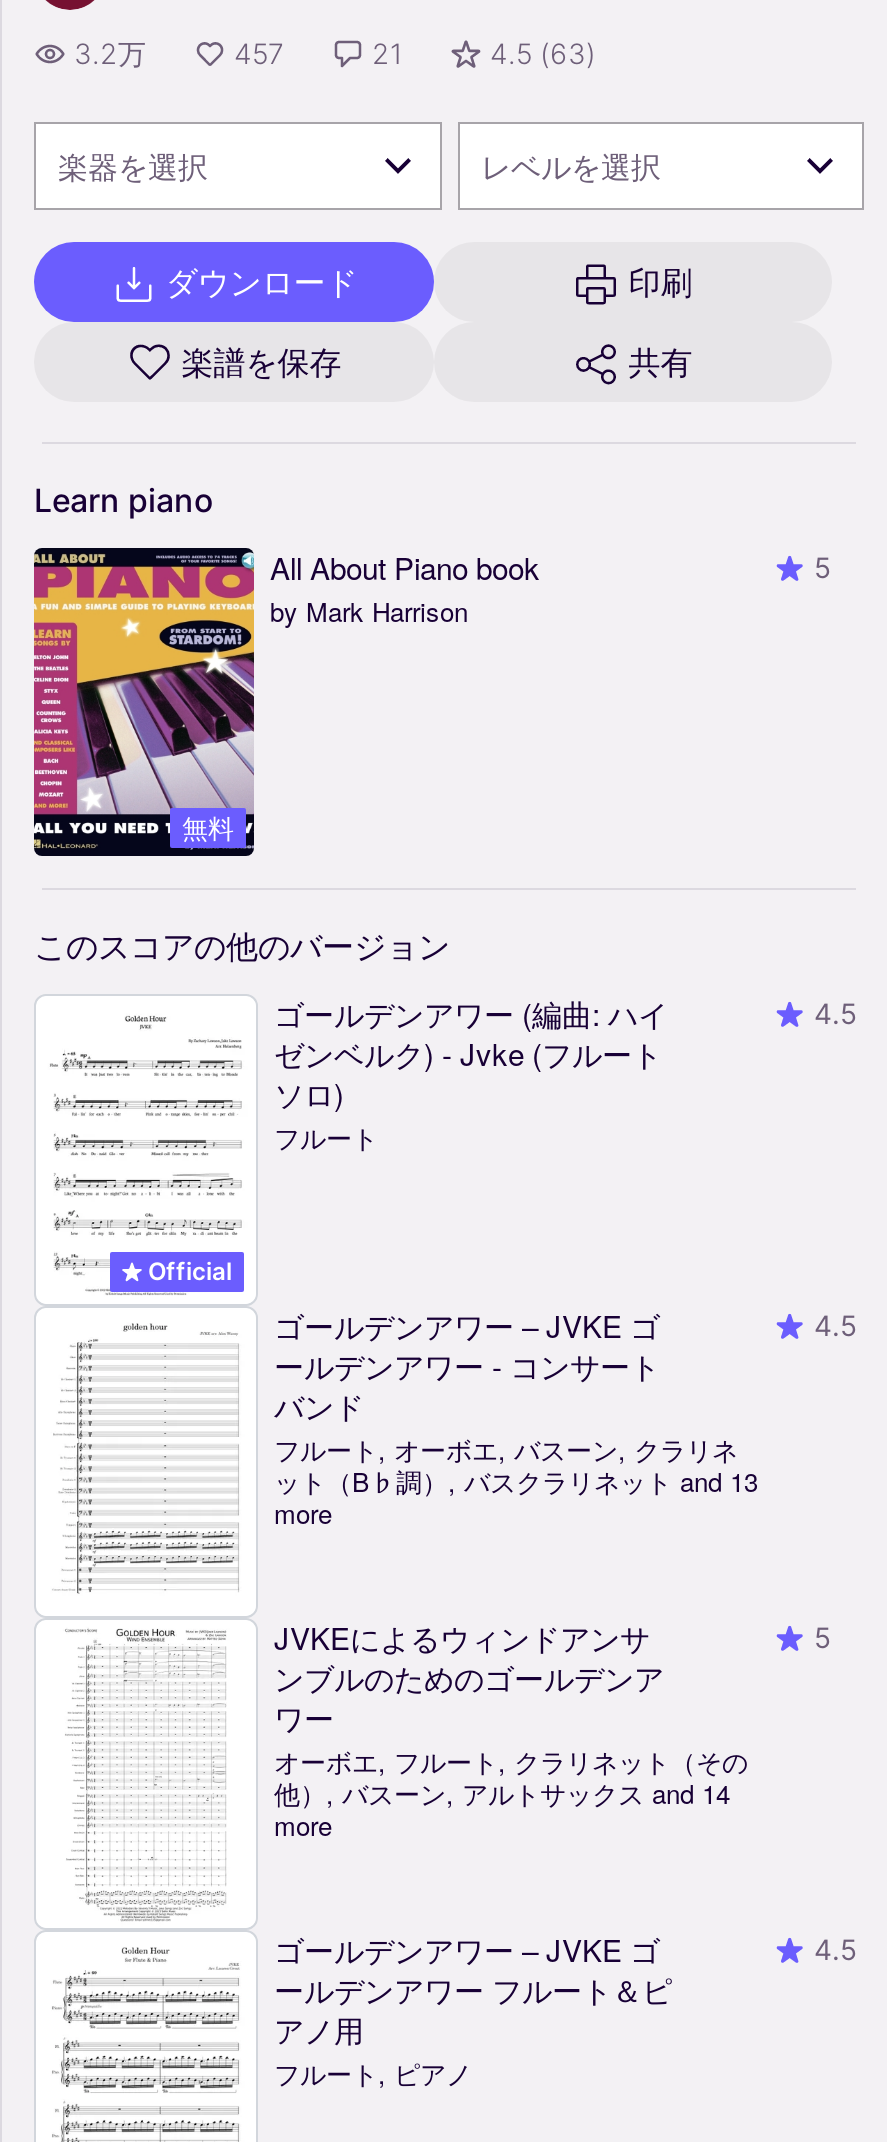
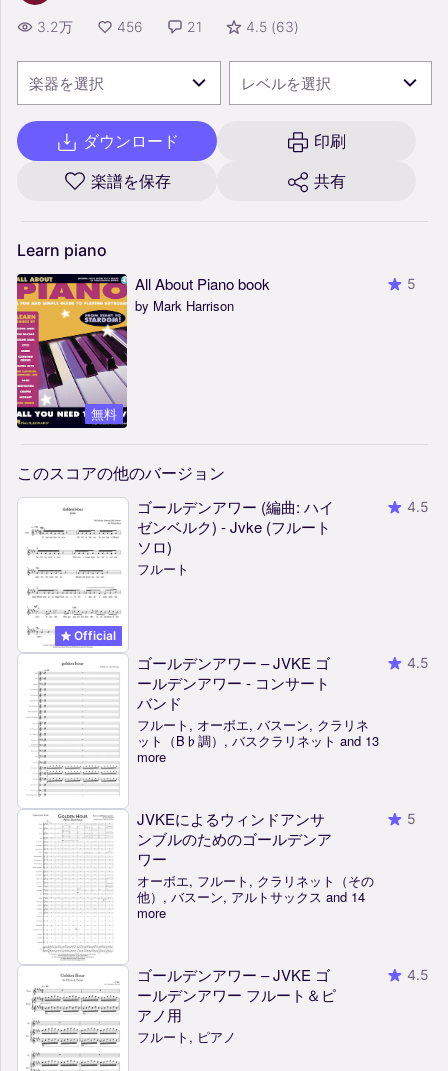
- 457
+ 456
